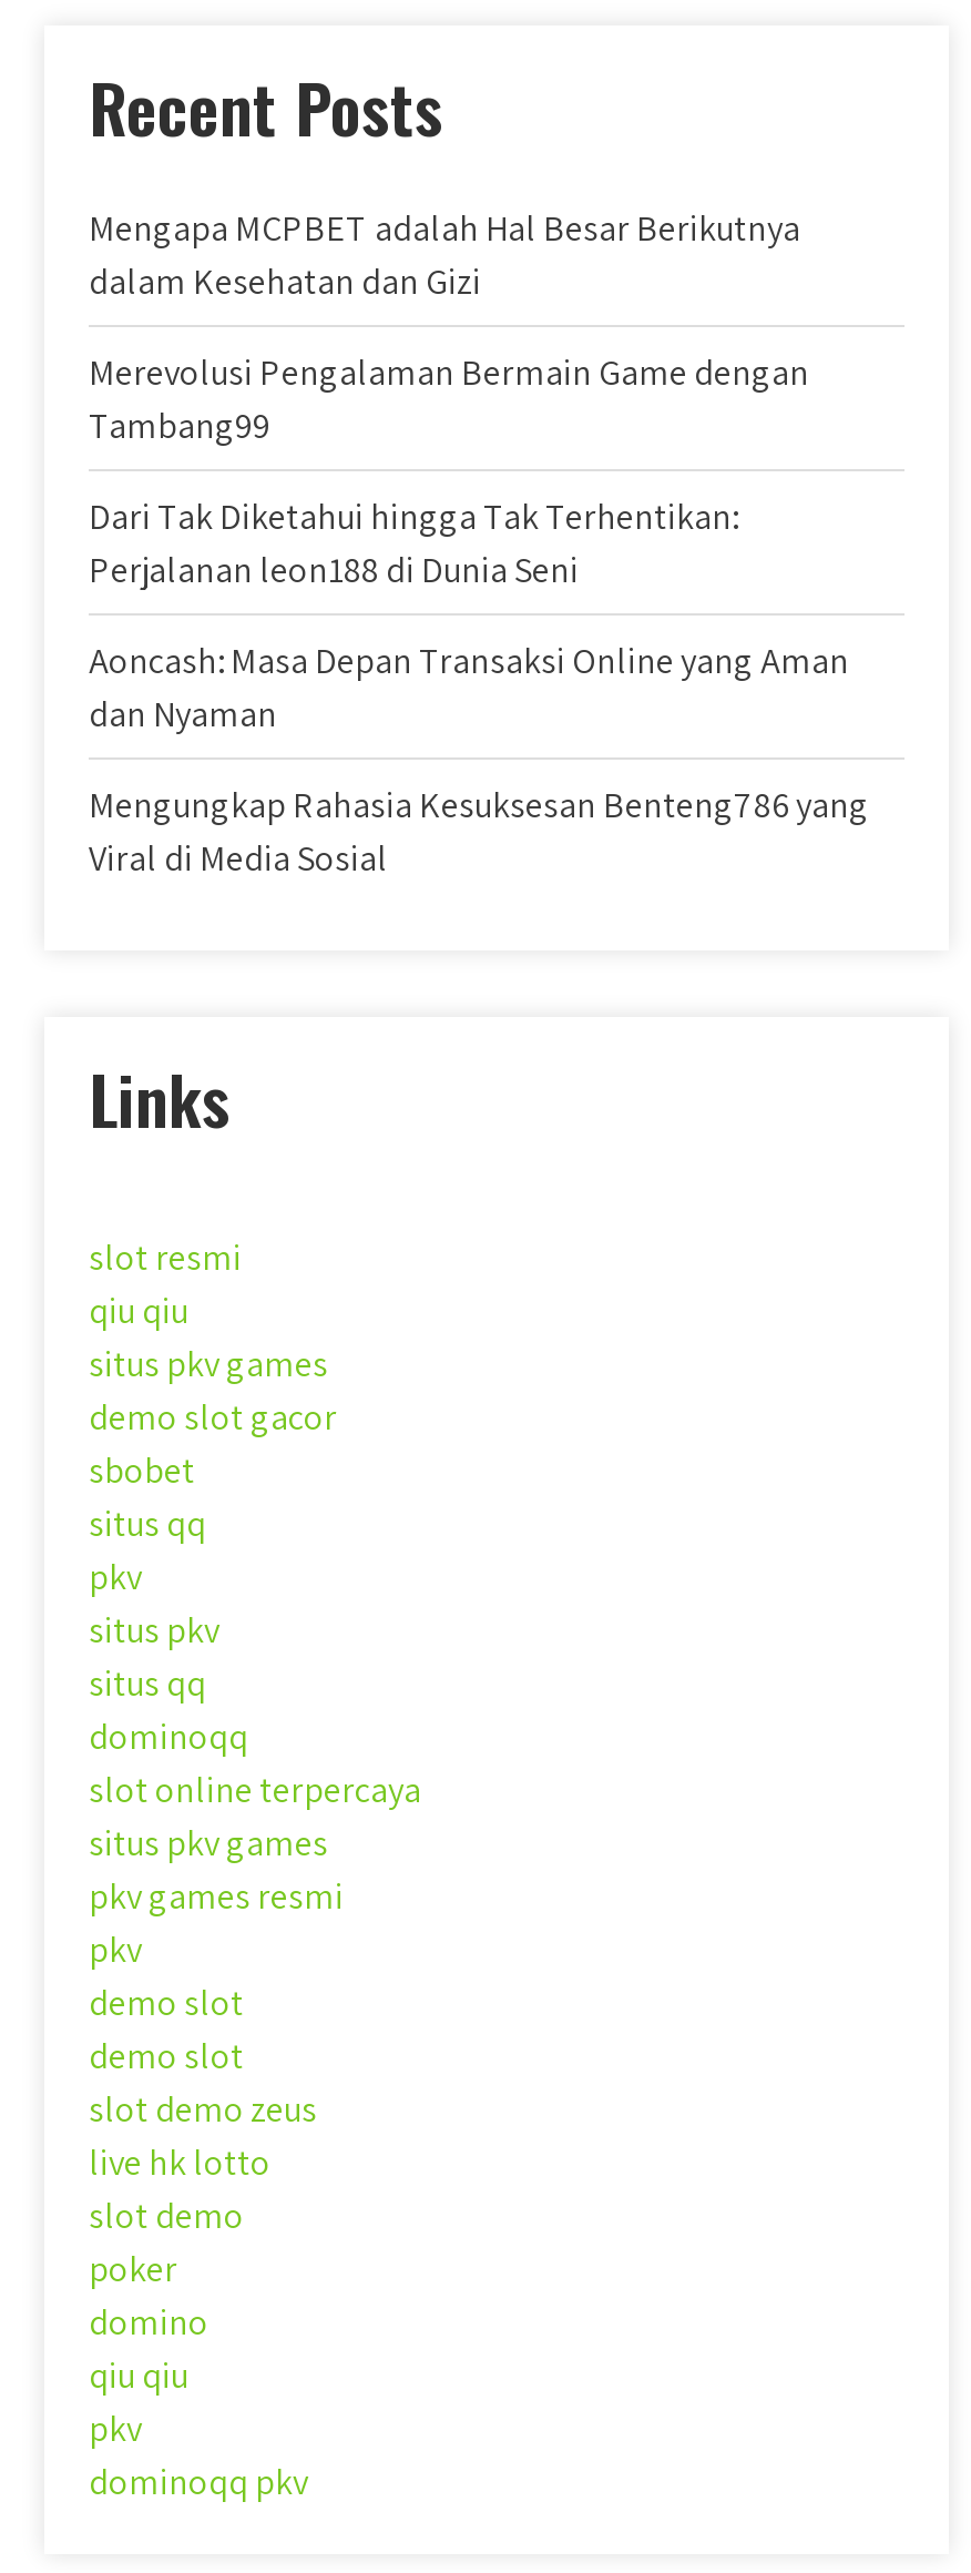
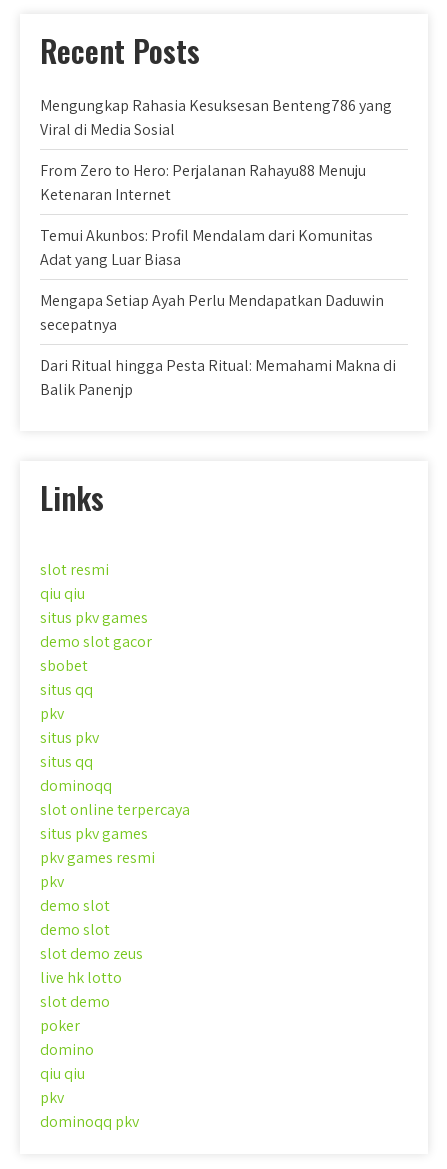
- Mengapa MCPBET adalah Hal Besar Berikutnya
- dalam Kesehatan dan Gizi
- Merevolusi Pengalaman Bermain Game dengan
- Tambang99
- Dari Tak Diketahui hingga Tak Terhentikan:
- Perjalanan leon188 di Dunia Seni
- Aoncash: Masa Depan Transaksi Online yang Aman
- dan Nyaman

moved up: Mengungkap Rahasia Kesuksesan Benteng786 yang | Viral di Media Sosial

+ From Zero to Hero: Perjalanan Rahayu88 Menuju
+ Ketenaran Internet
+ Temui Akunbos: Profil Mendalam dari Komunitas
+ Adat yang Luar Biasa
+ Mengapa Setiap Ayah Perlu Mendapatkan Daduwin
+ secepatnya
+ Dari Ritual hingga Pesta Ritual: Memahami Makna di
+ Balik Panenjp
